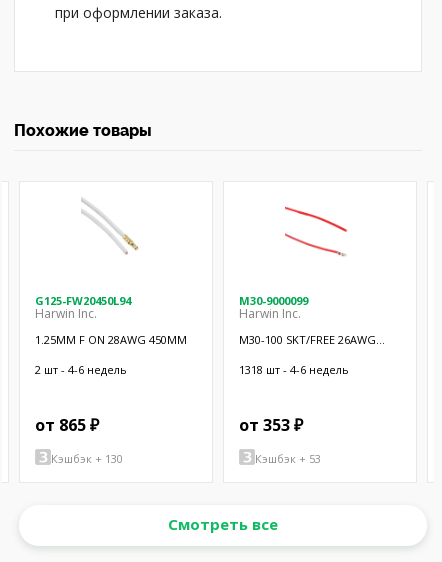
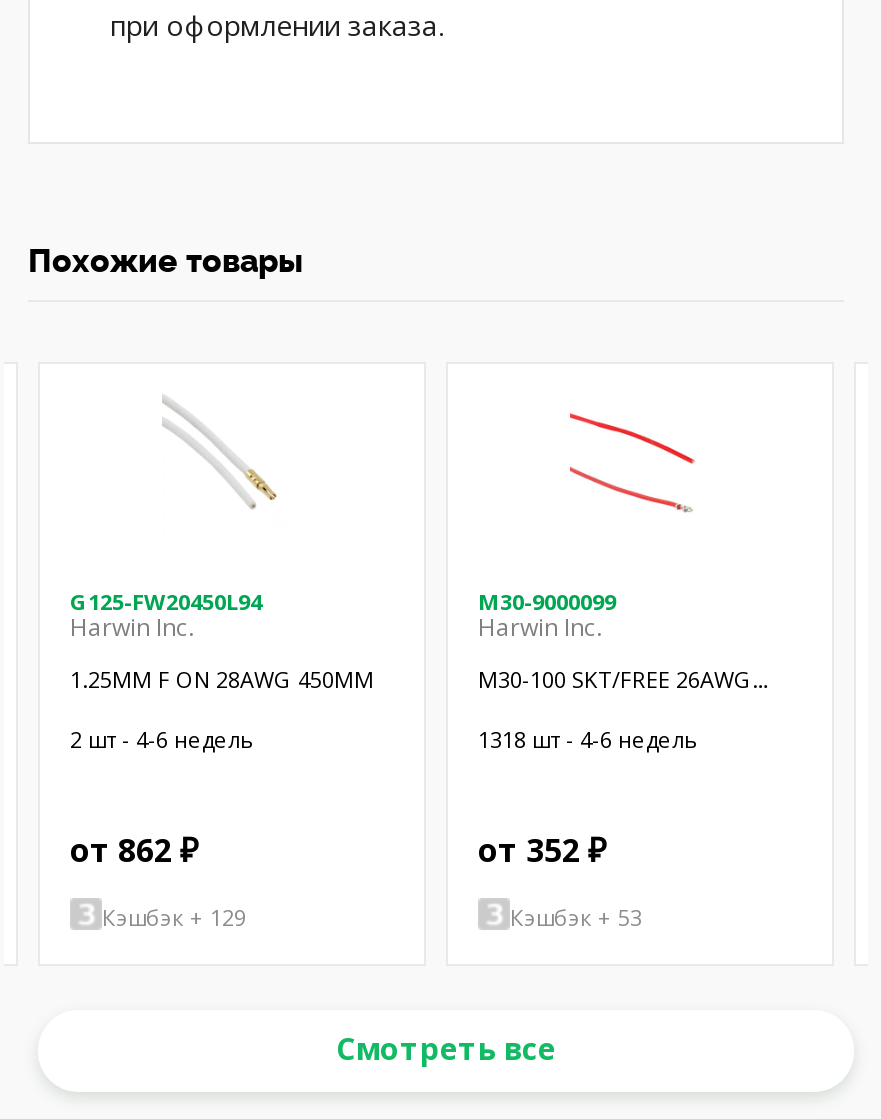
- от 865 ₽
+ от 862 ₽

- от 353 ₽
+ от 352 ₽

- Кэшбэк + 130
+ Кэшбэк + 129
